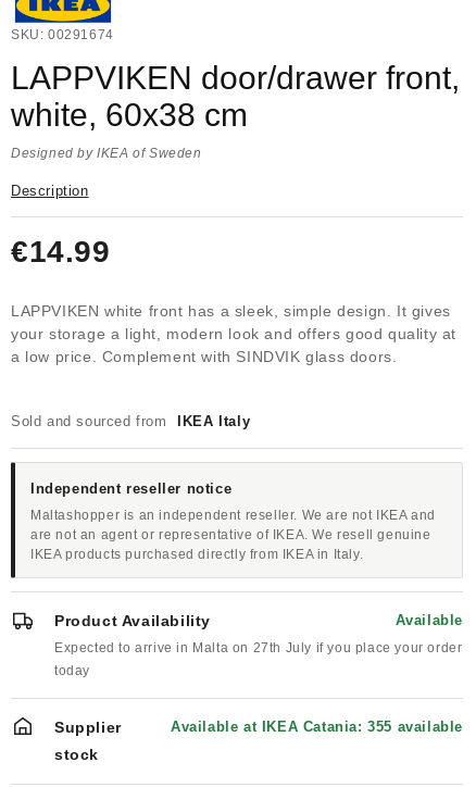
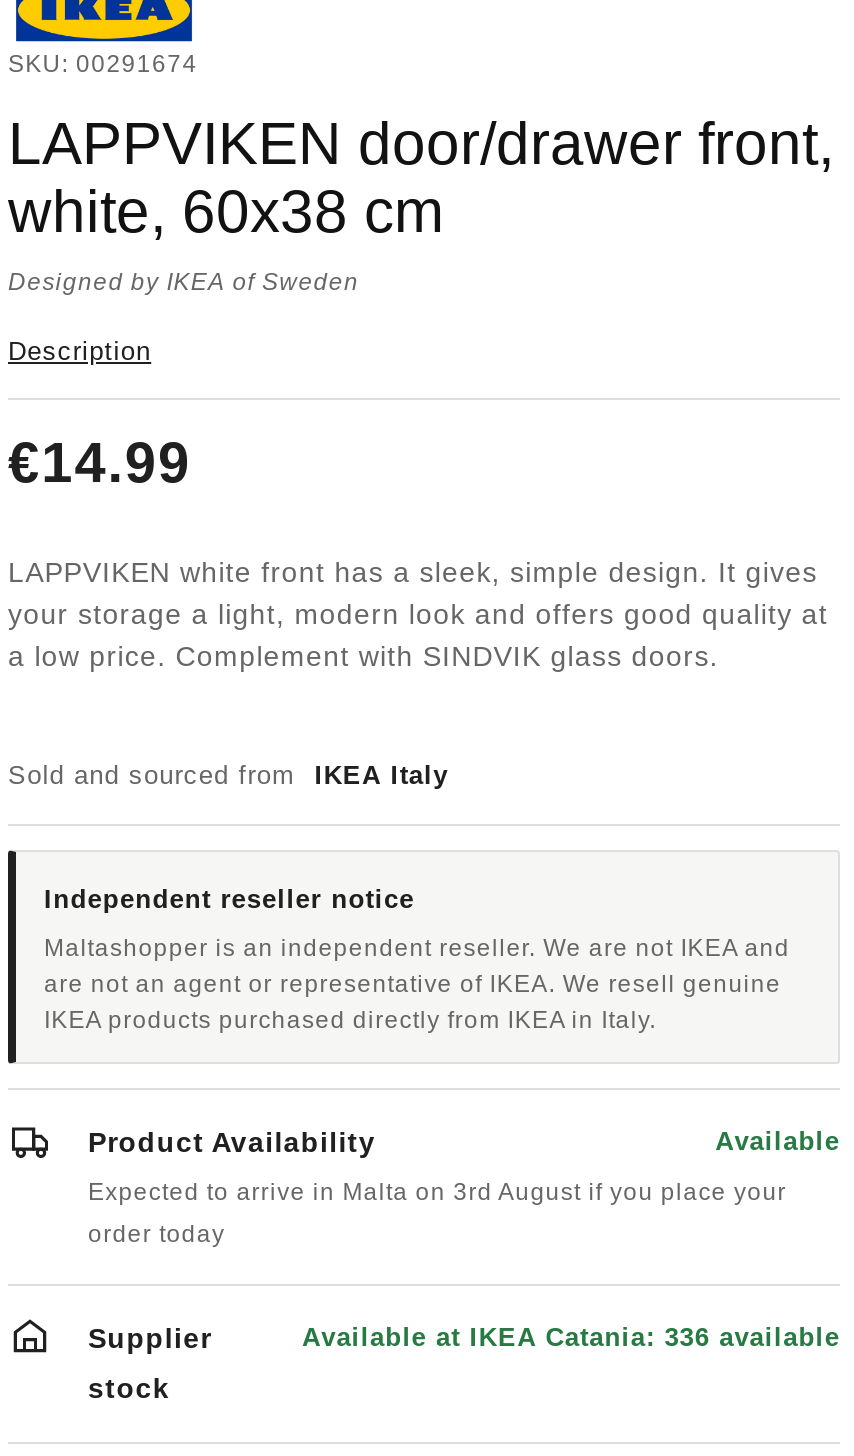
- Expected to arrive in Malta on 27th July if you place your order
+ Expected to arrive in Malta on 3rd August if you place your

- today
+ order today

- Available at IKEA Catania: 355 available
+ Available at IKEA Catania: 336 available
